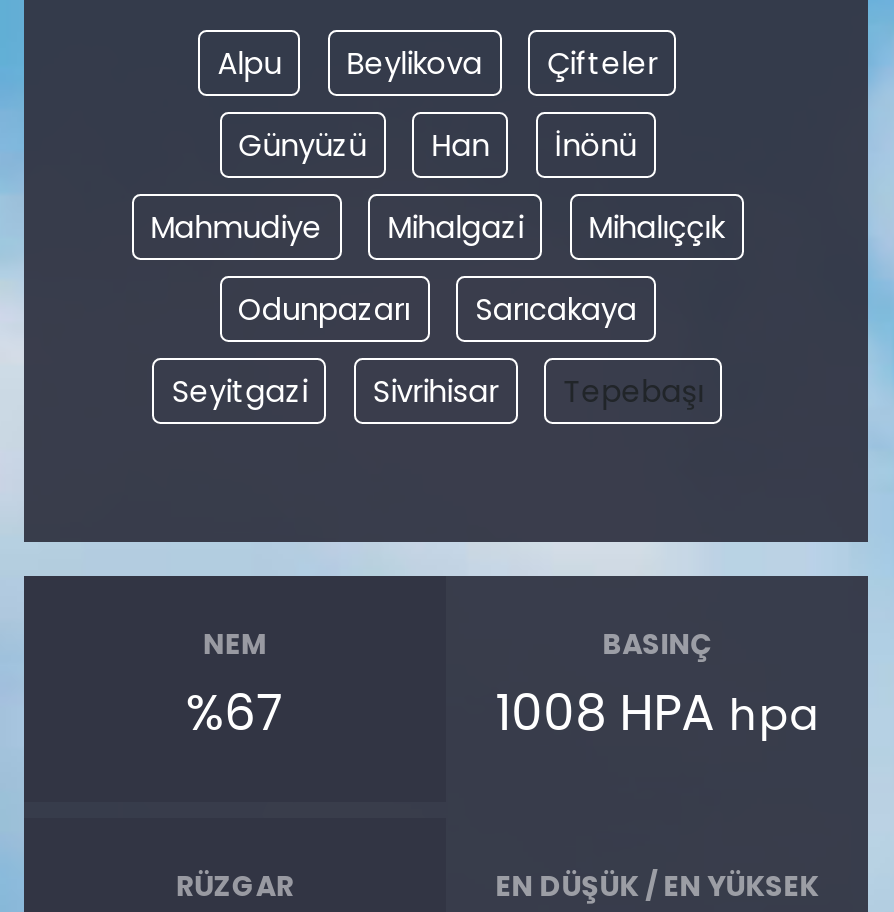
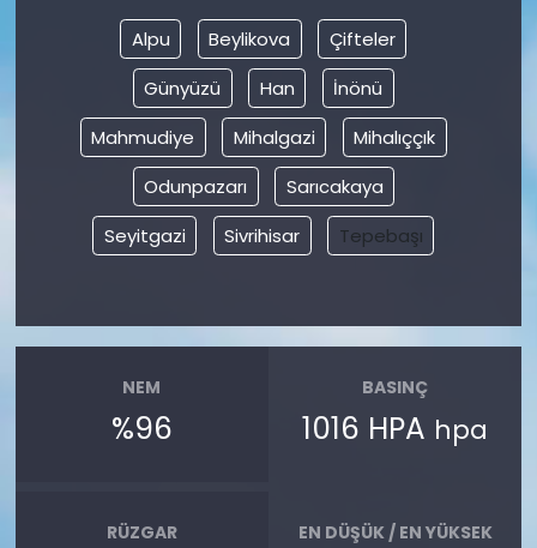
- %67
+ %96

- 1008 HPA hpa
+ 1016 HPA hpa
